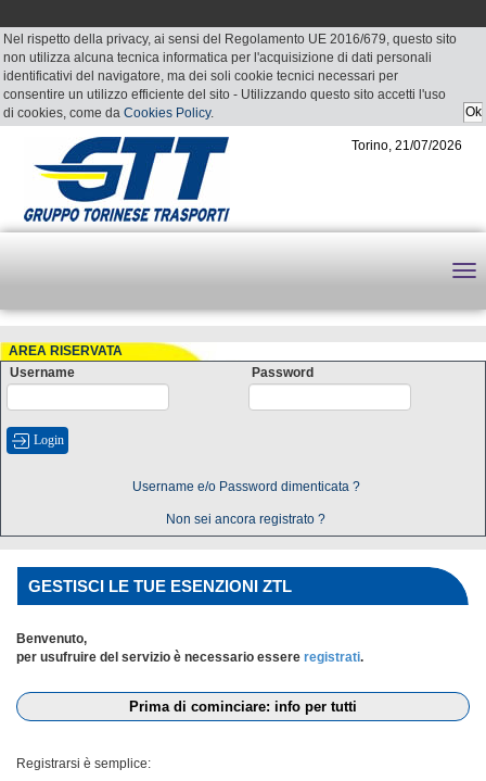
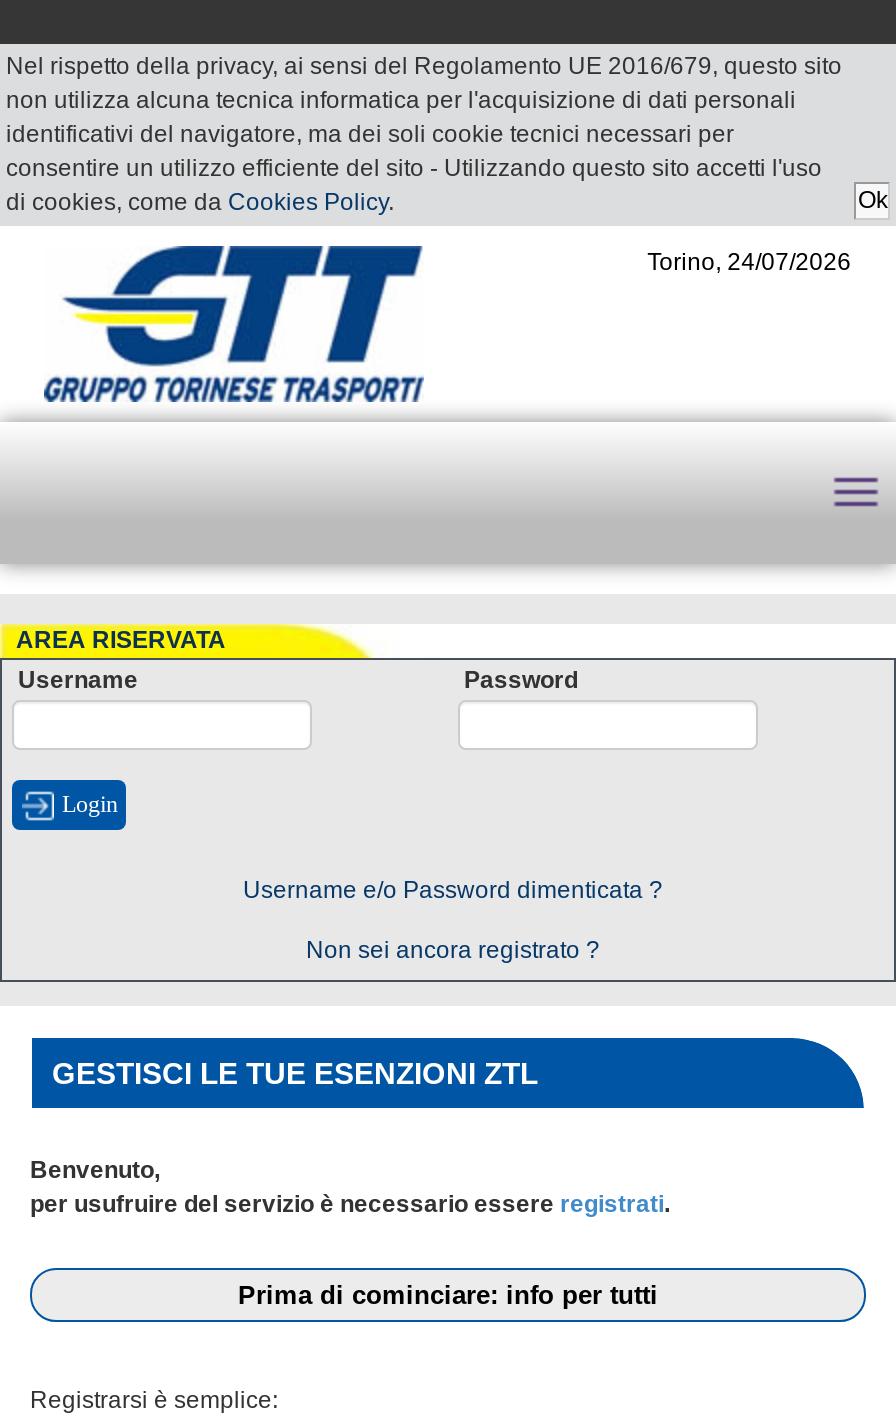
- Torino, 21/07/2026
+ Torino, 24/07/2026
